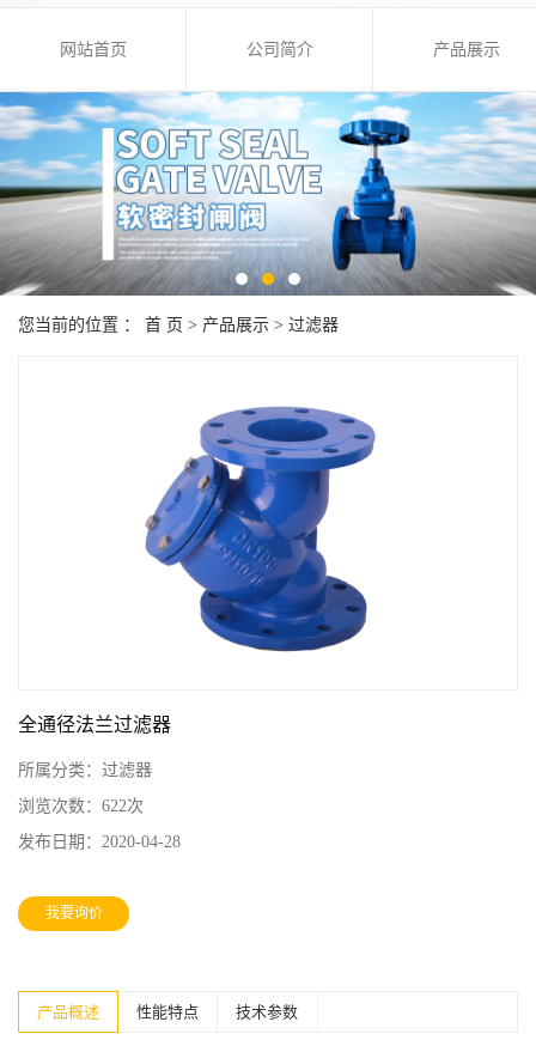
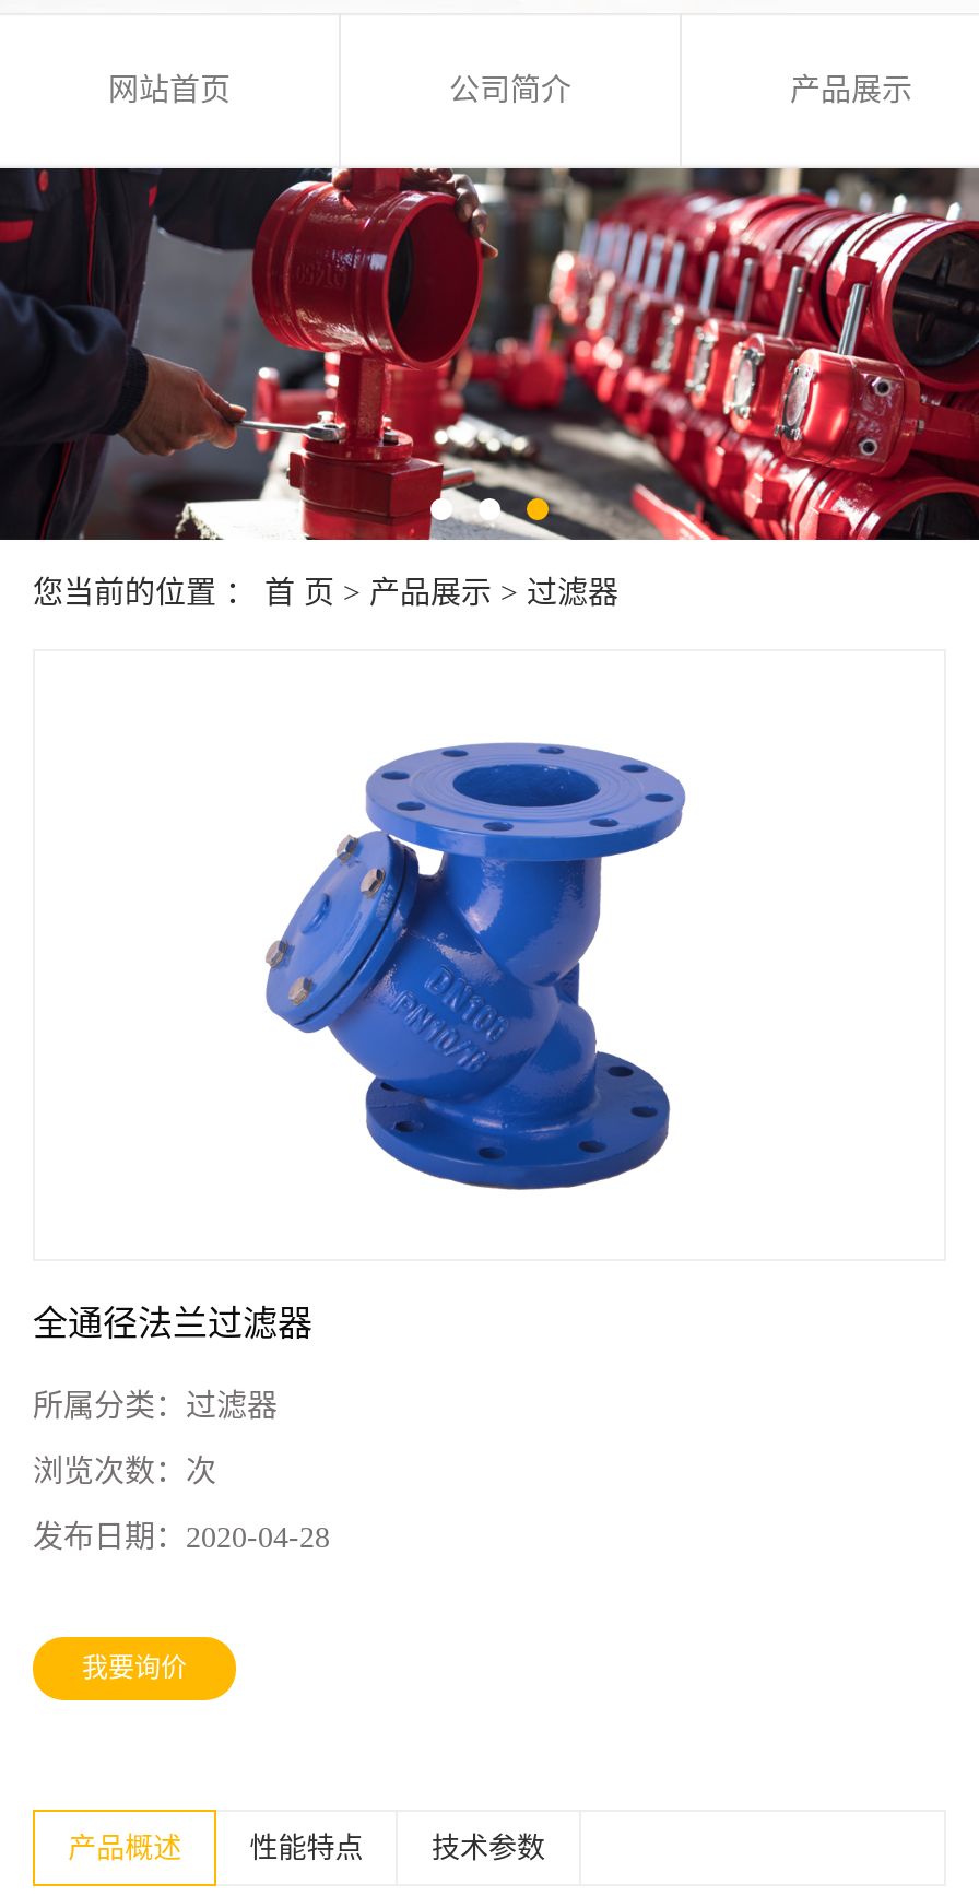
- [image]
+ [image]

- 浏览次数：622次
+ 浏览次数：次
